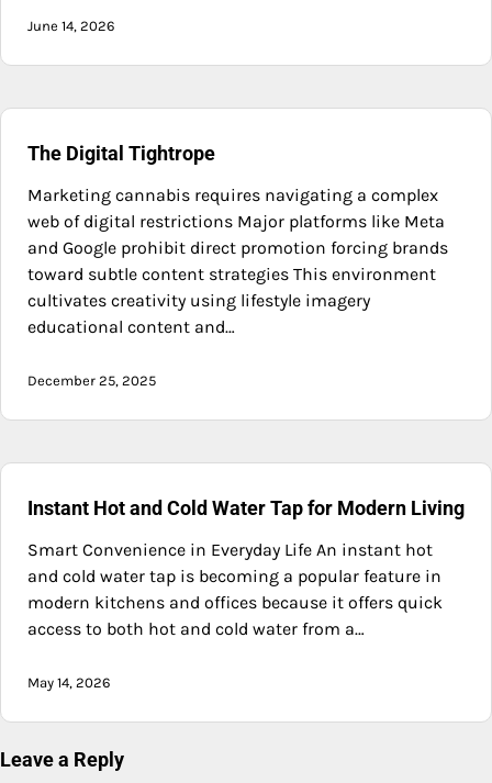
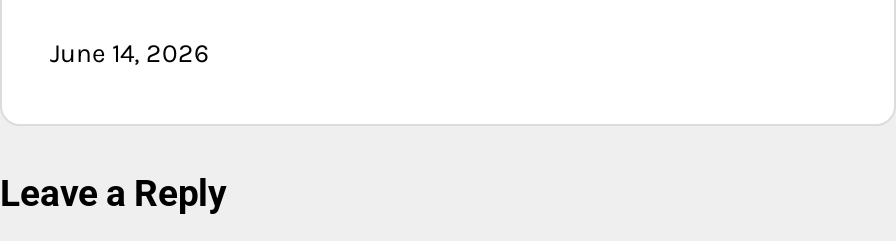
- The Digital Tightrope
- Marketing cannabis requires navigating a complex
- web of digital restrictions Major platforms like Meta
- and Google prohibit direct promotion forcing brands
- toward subtle content strategies This environment
- cultivates creativity using lifestyle imagery
- educational content and…
- December 25, 2025

- Instant Hot and Cold Water Tap for Modern Living
- Smart Convenience in Everyday Life An instant hot
- and cold water tap is becoming a popular feature in
- modern kitchens and offices because it offers quick
- access to both hot and cold water from a…
- May 14, 2026
